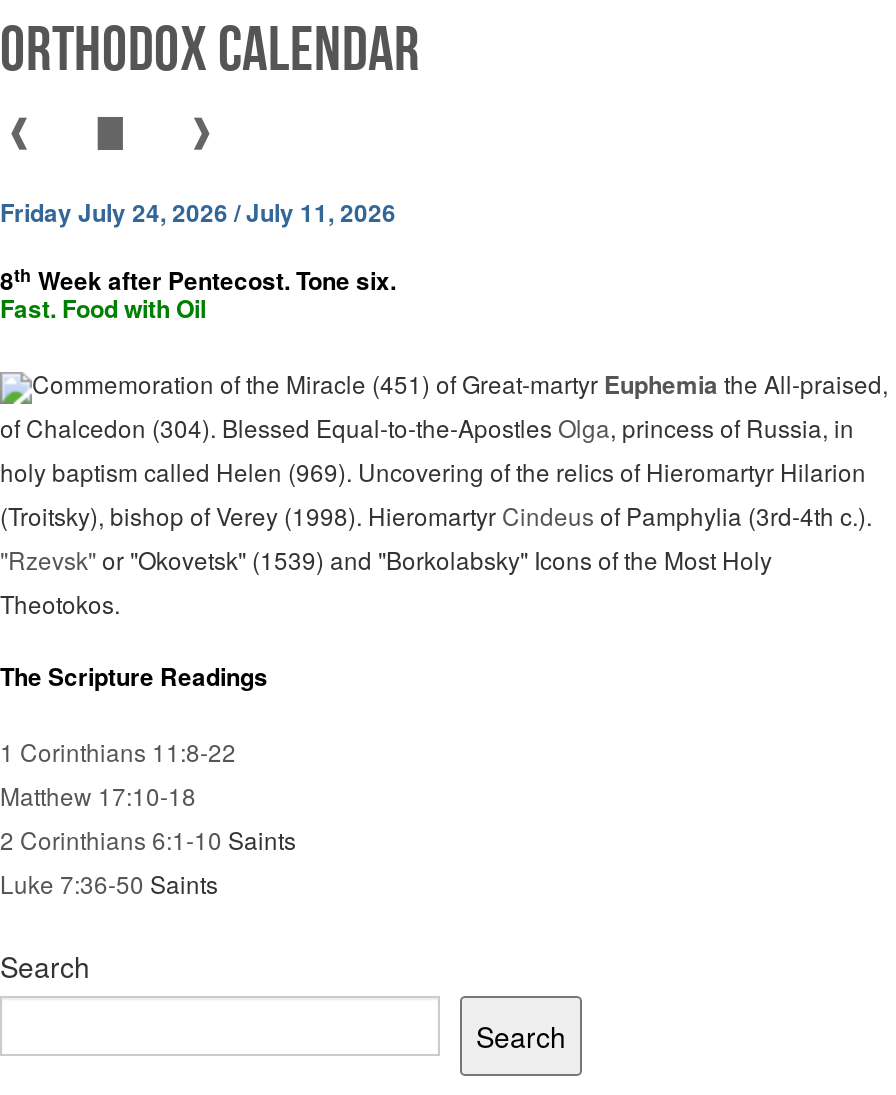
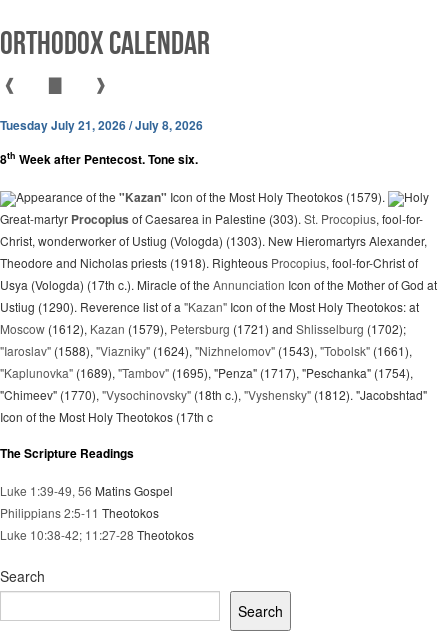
- Friday July 24, 2026 / July 11, 2026
+ Tuesday July 21, 2026 / July 8, 2026

- Fast. Food with Oil
- Commemoration of the Miracle (451) of Great-martyr Euphemia the All-praised,
- of Chalcedon (304). Blessed Equal-to-the-Apostles Olga, princess of Russia, in
- holy baptism called Helen (969). Uncovering of the relics of Hieromartyr Hilarion
- (Troitsky), bishop of Verey (1998). Hieromartyr Cindeus of Pamphylia (3rd-4th c.).
- "Rzevsk" or "Okovetsk" (1539) and "Borkolabsky" Icons of the Most Holy
- Theotokos.
+ Appearance of the "Kazan" Icon of the Most Holy Theotokos (1579).
+ Holy
+ Great-martyr Procopius of Caesarea in Palestine (303). St. Procopius, fool-for-
+ Christ, wonderworker of Ustiug (Vologda) (1303). New Hieromartyrs Alexander,
+ Theodore and Nicholas priests (1918). Righteous Procopius, fool-for-Christ of
+ Usya (Vologda) (17th c.). Miracle of the Annunciation Icon of the Mother of God at
+ Ustiug (1290). Reverence list of a "Kazan" Icon of the Most Holy Theotokos: at
+ Moscow (1612), Kazan (1579), Petersburg (1721) and Shlisselburg (1702);
+ "Iaroslav" (1588), "Viazniky" (1624), "Nizhnelomov" (1543), "Tobolsk" (1661),
+ "Kaplunovka" (1689), "Tambov" (1695), "Penza" (1717), "Peschanka" (1754),
+ "Chimeev" (1770), "Vysochinovsky" (18th c.), "Vyshensky" (1812). "Jacobshtad"
+ Icon of the Most Holy Theotokos (17th c

moved down: The Scripture Readings

- 1 Corinthians 11:8-22
- Matthew 17:10-18
- 2 Corinthians 6:1-10 Saints
- Luke 7:36-50 Saints
+ Luke 1:39-49, 56 Matins Gospel
+ Philippians 2:5-11 Theotokos
+ Luke 10:38-42; 11:27-28 Theotokos
